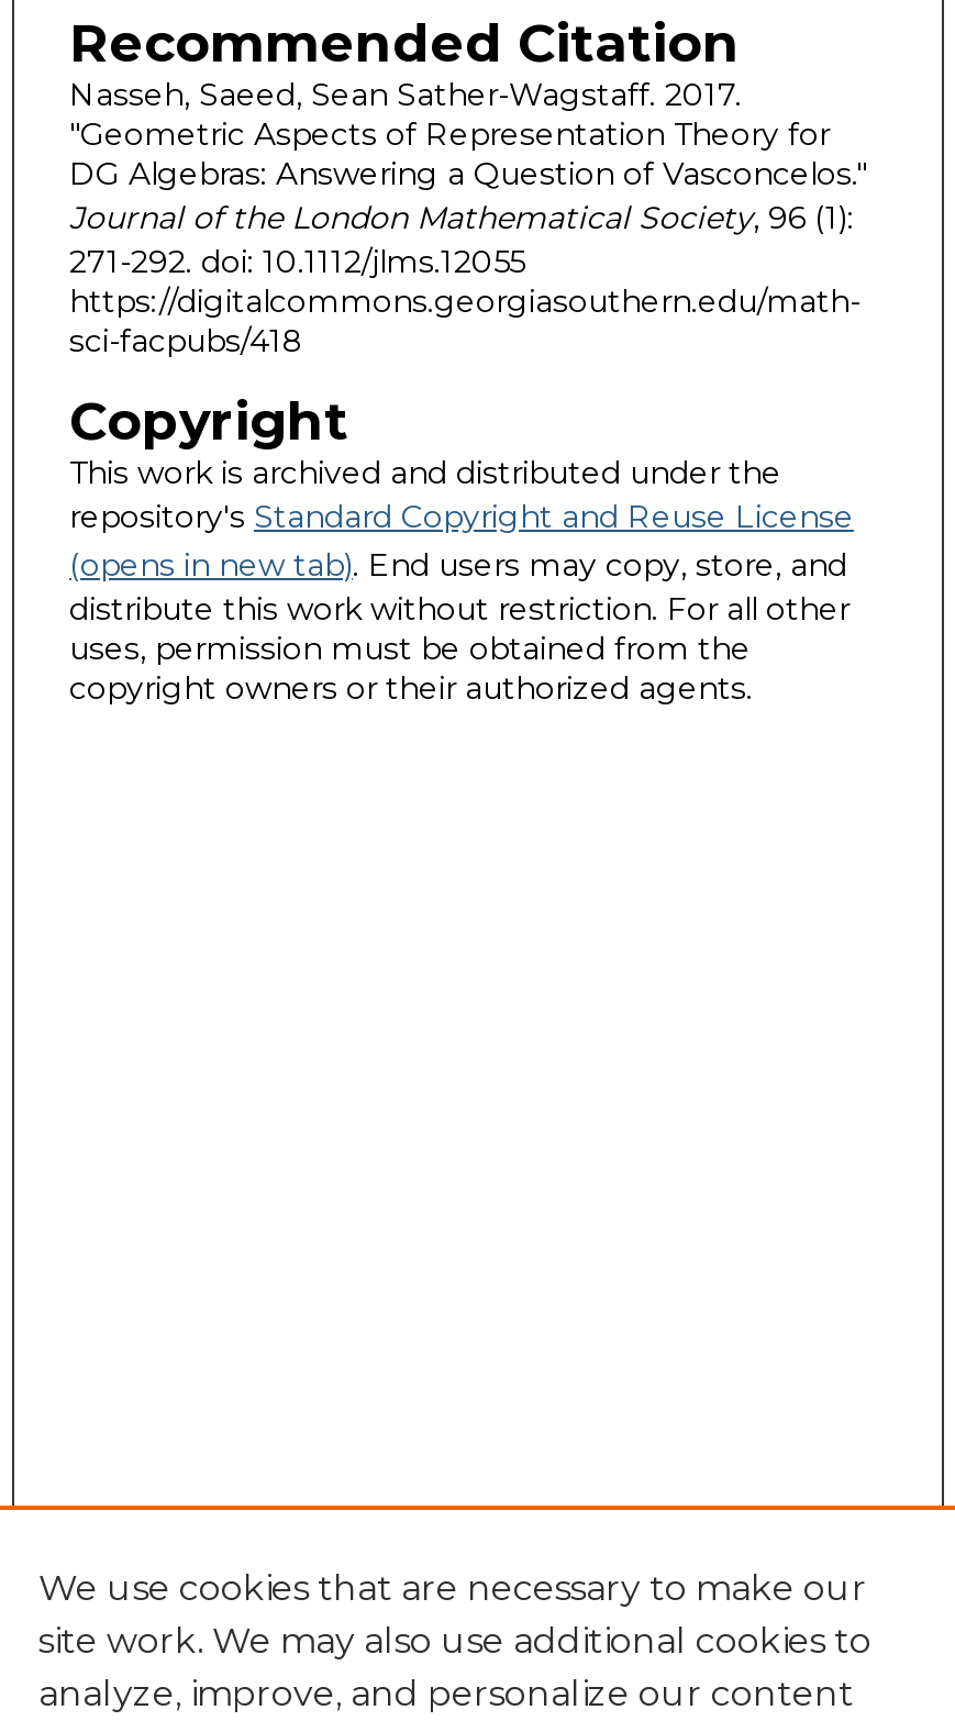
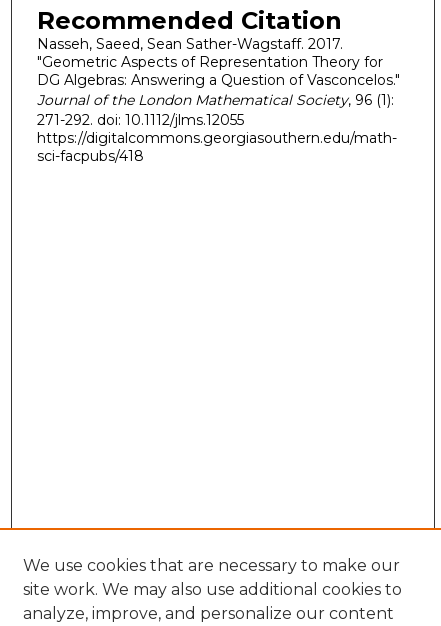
- Copyright
- This work is archived and distributed under the
- repository's Standard Copyright and Reuse License
- (opens in new tab). End users may copy, store, and
- distribute this work without restriction. For all other
- uses, permission must be obtained from the
- copyright owners or their authorized agents.
